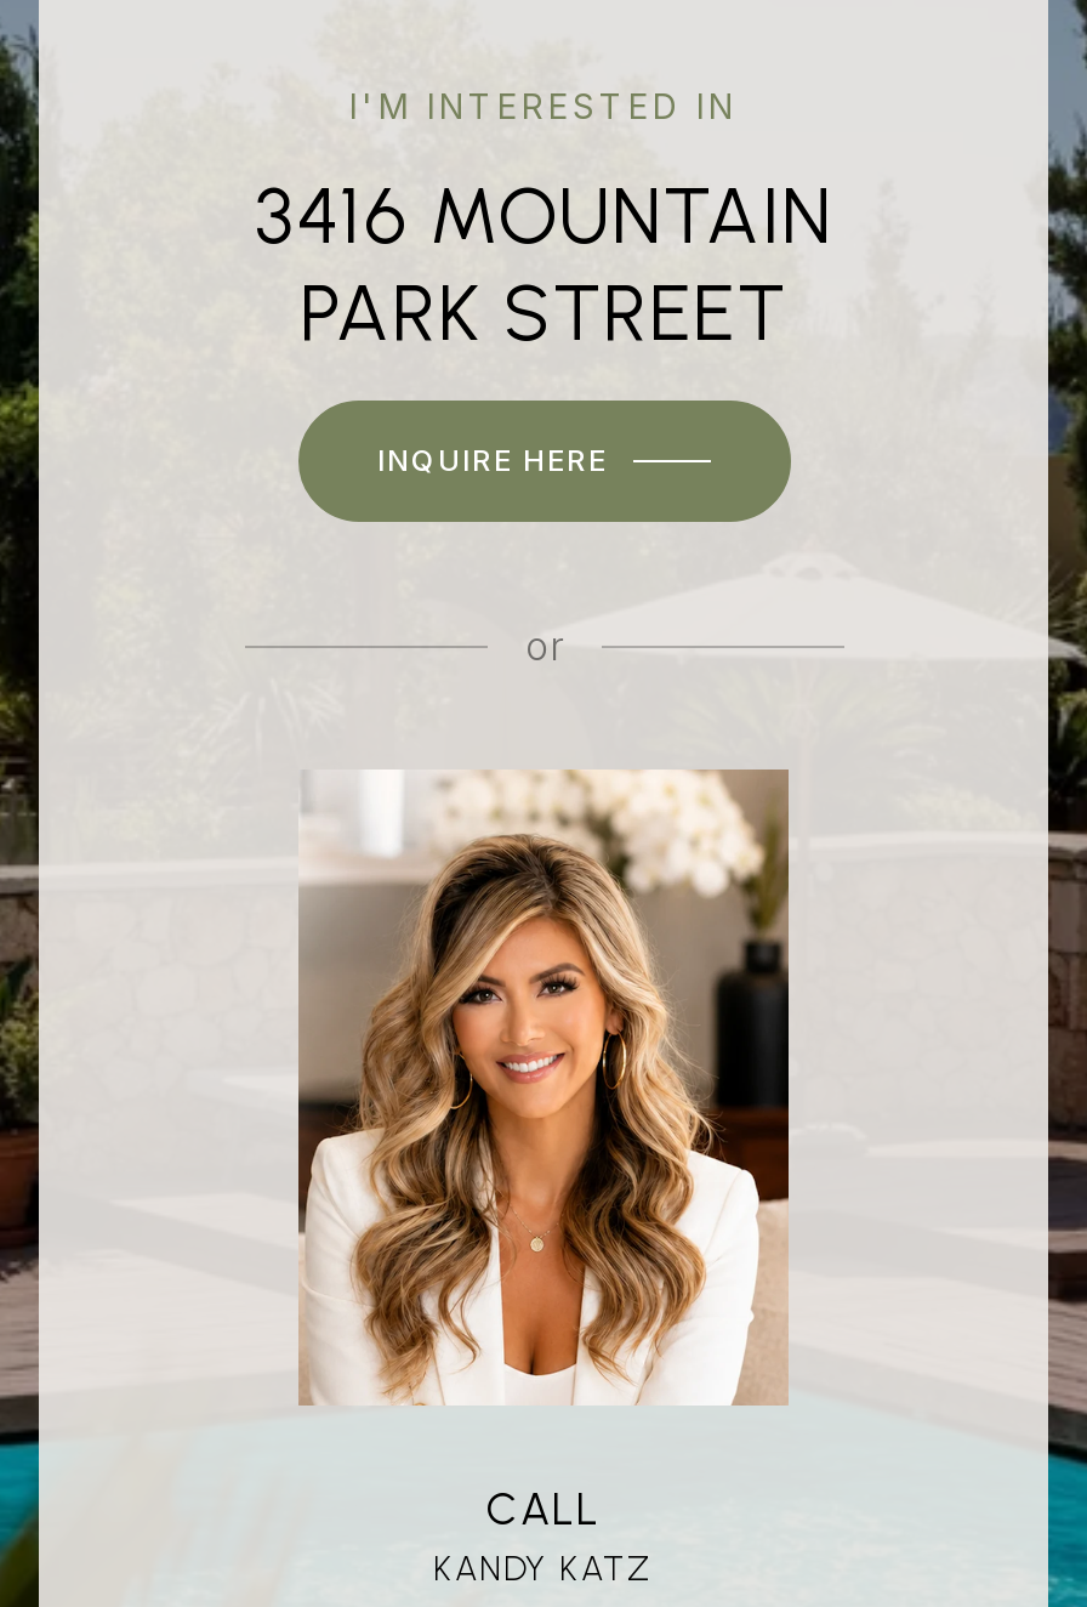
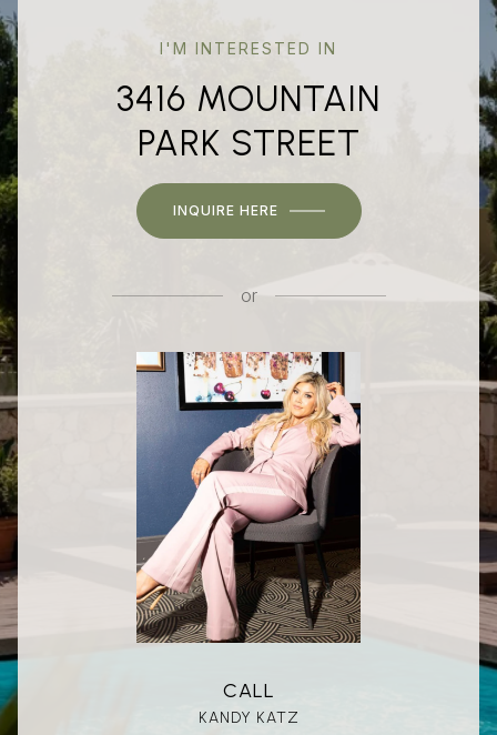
- [image]
+ [image]
